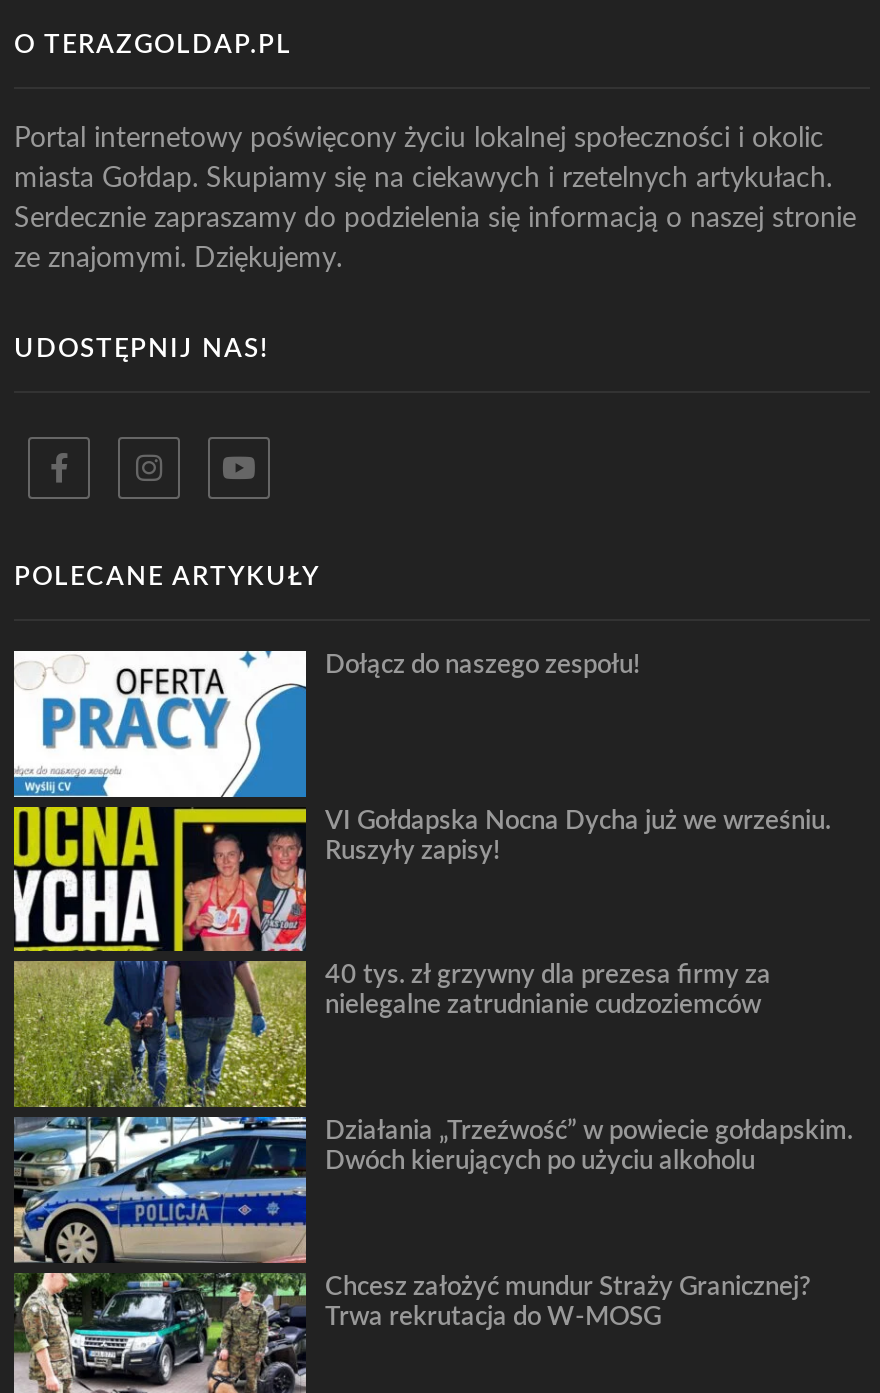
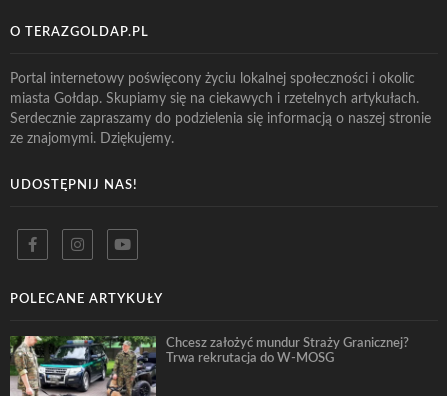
- [image]
- Dołącz do naszego zespołu!

- VI Gołdapska Nocna Dycha już we wrześniu.
- Ruszyły zapisy!

- 40 tys. zł grzywny dla prezesa firmy za
- nielegalne zatrudnianie cudzoziemców

- Działania „Trzeźwość” w powiecie gołdapskim.
- Dwóch kierujących po użyciu alkoholu
